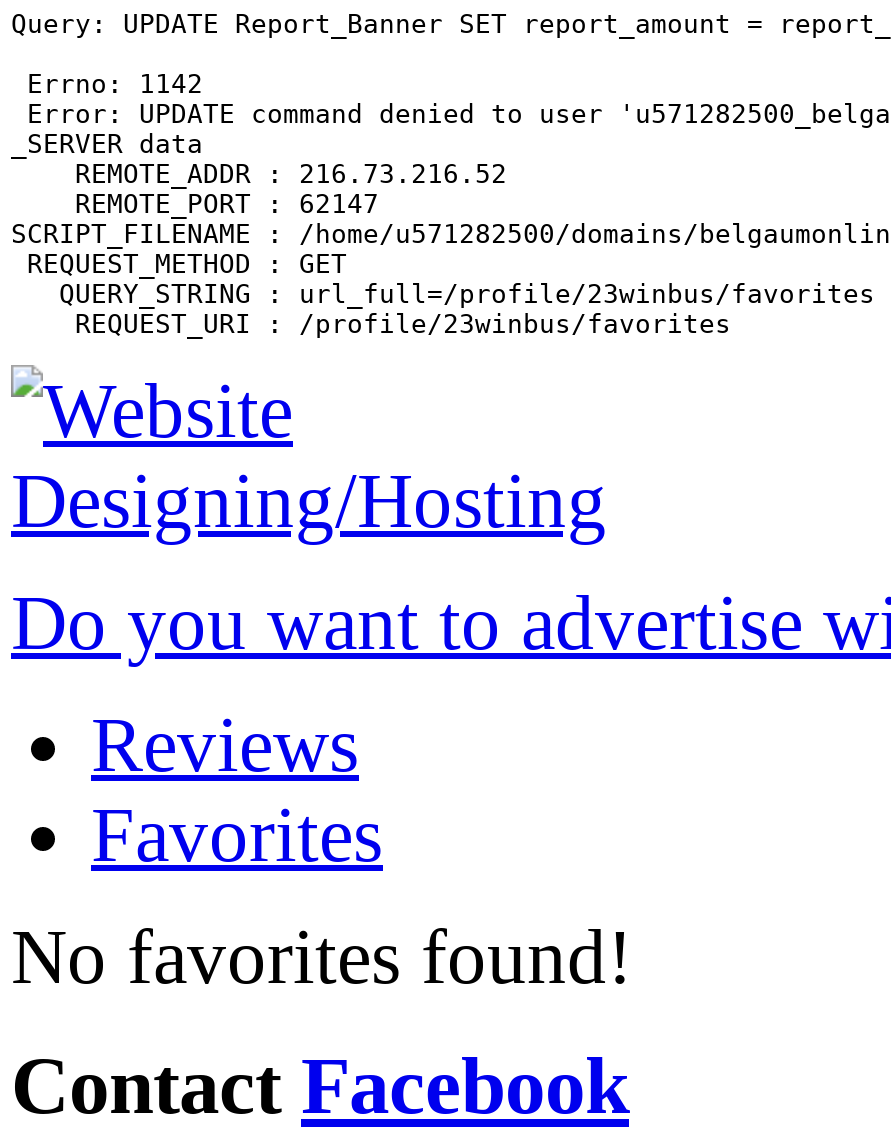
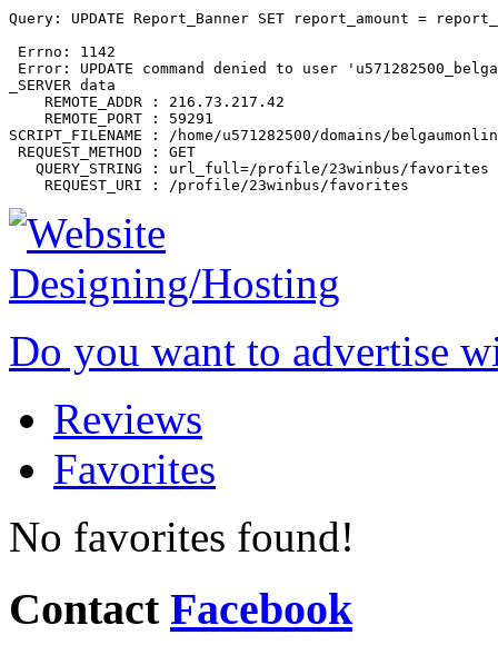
- REMOTE_ADDR : 216.73.216.52
+ REMOTE_ADDR : 216.73.217.42

- REMOTE_PORT : 62147
+ REMOTE_PORT : 59291
